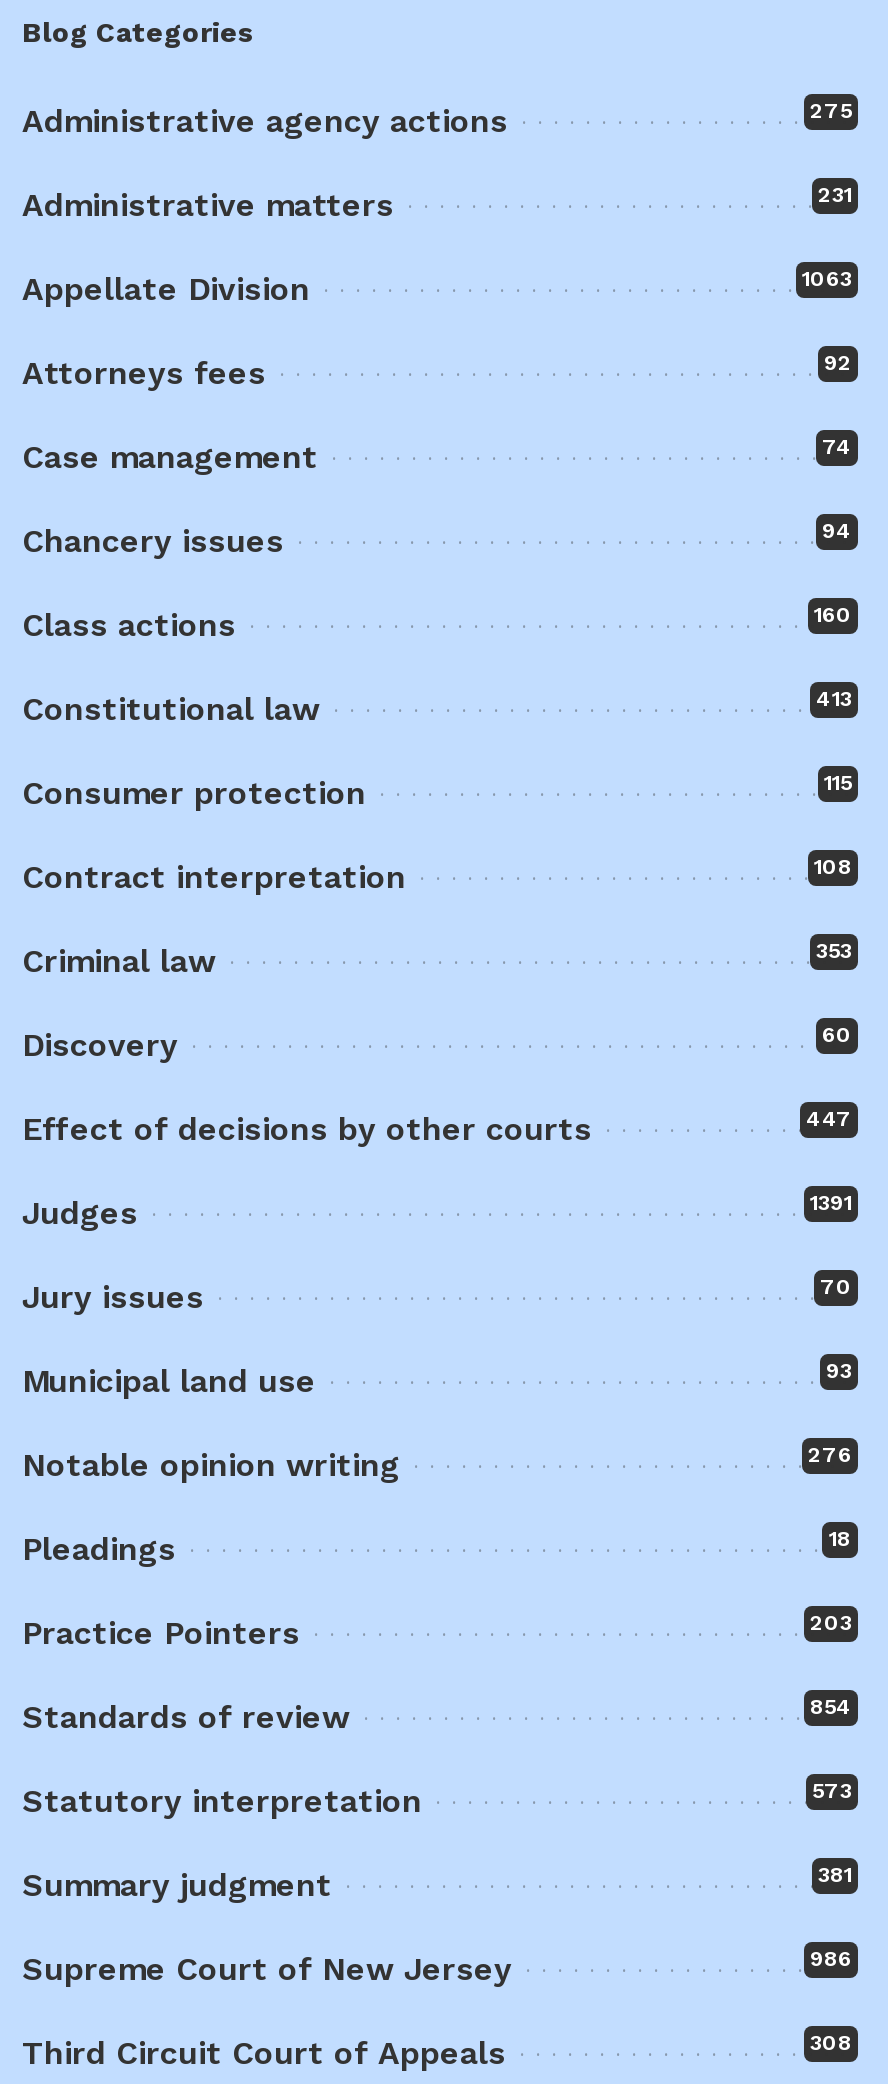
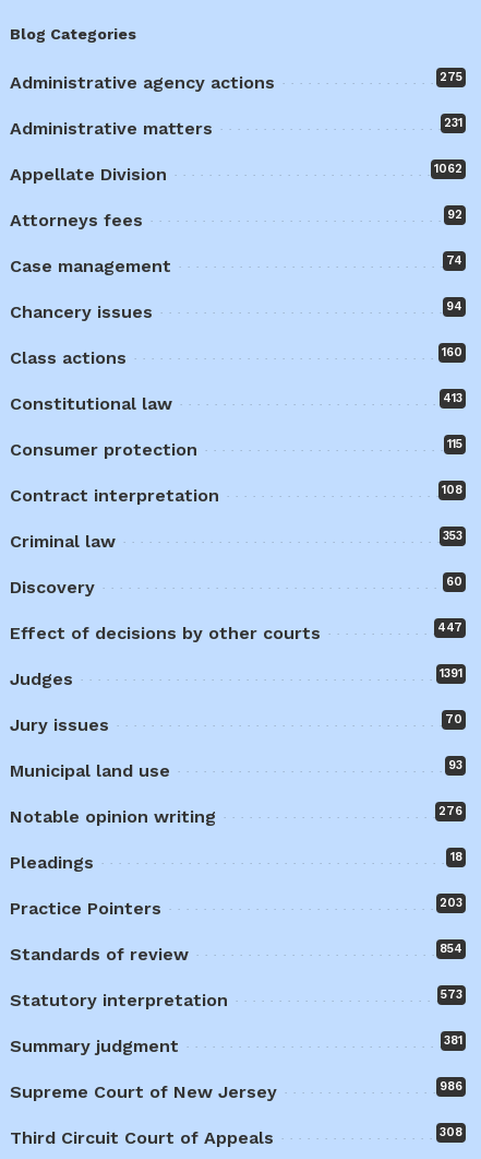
- 1063
+ 1062
